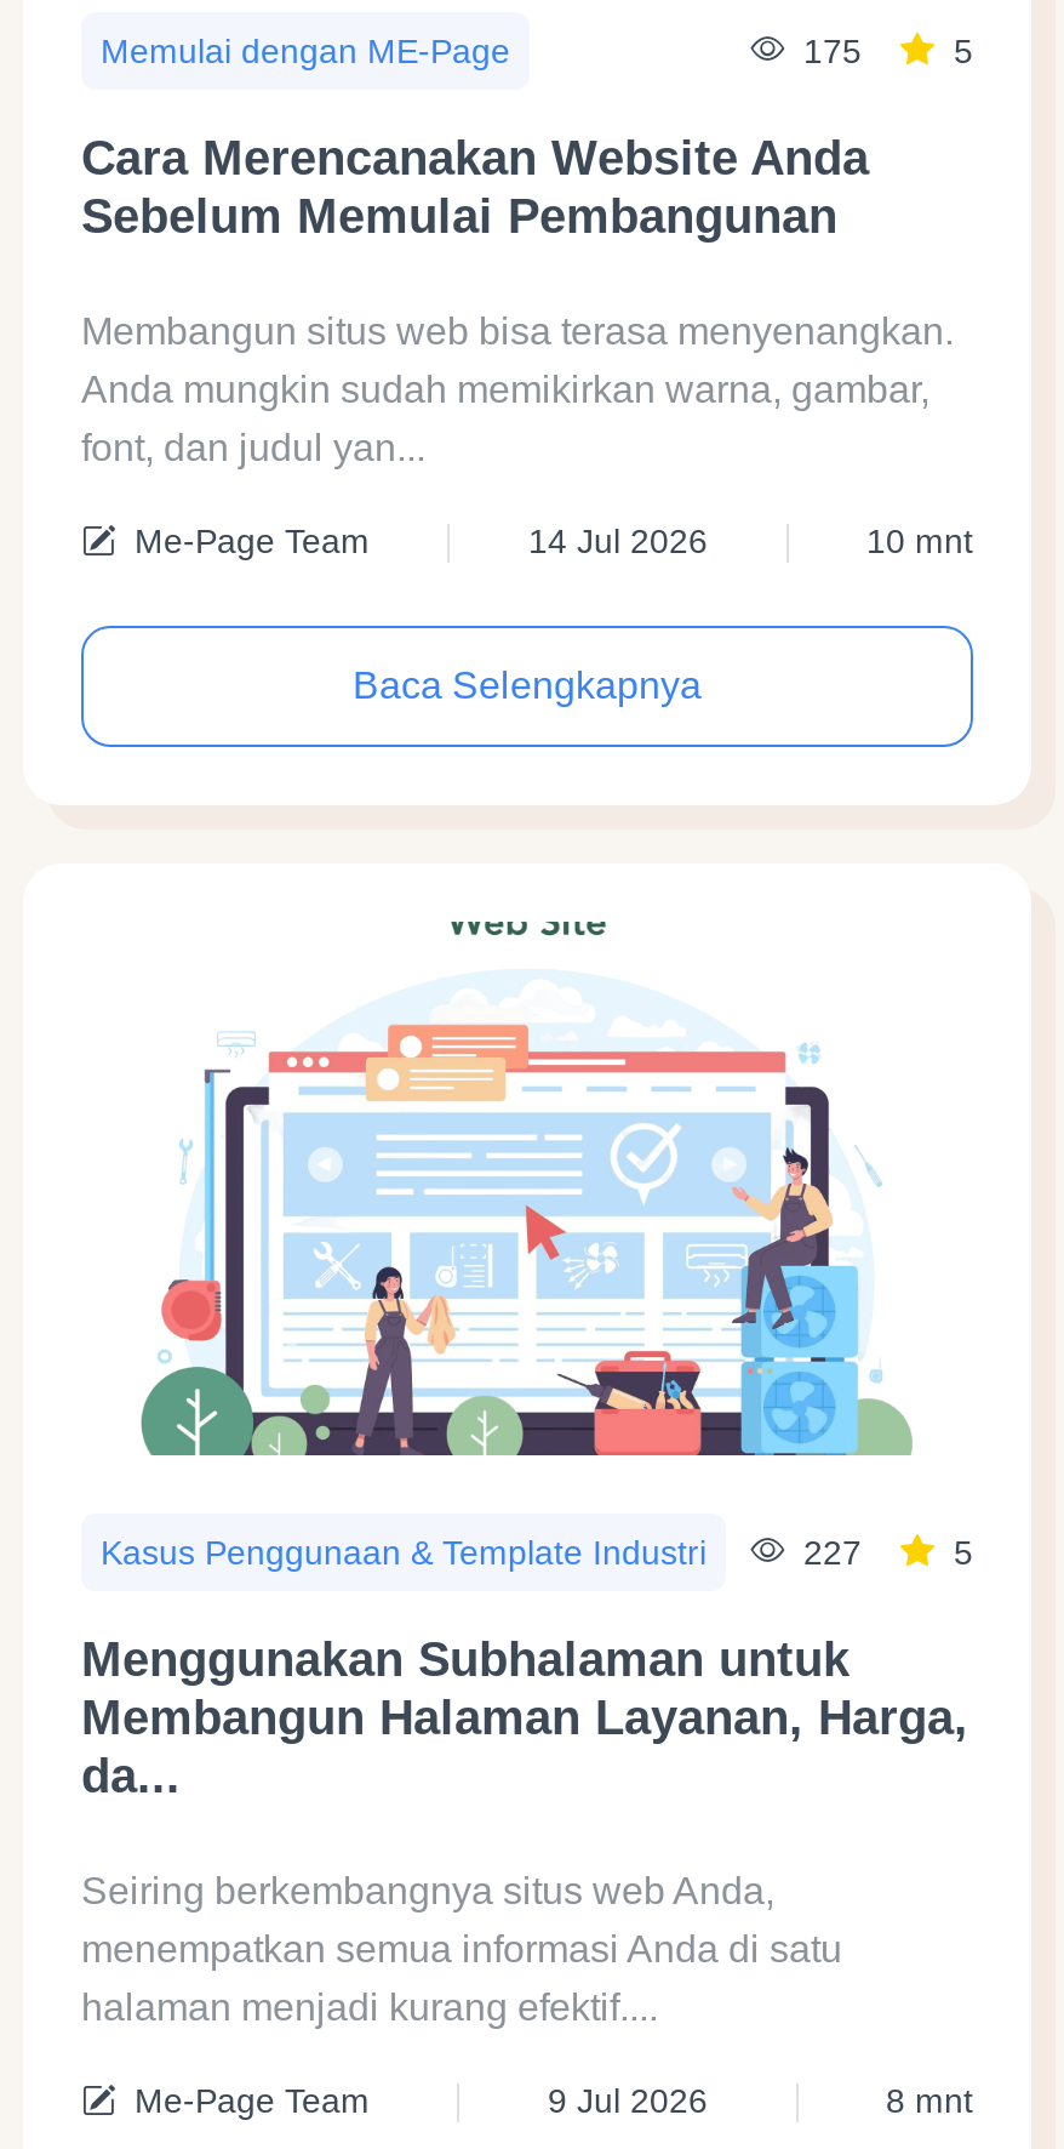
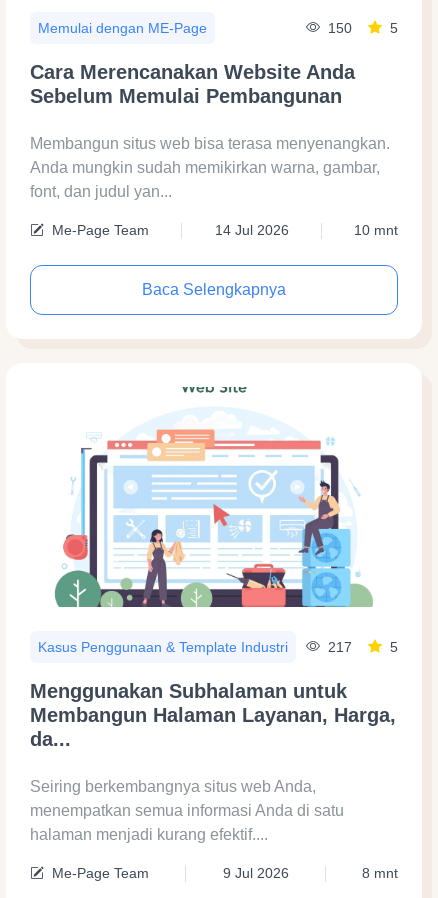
- 175
+ 150

- 227
+ 217
